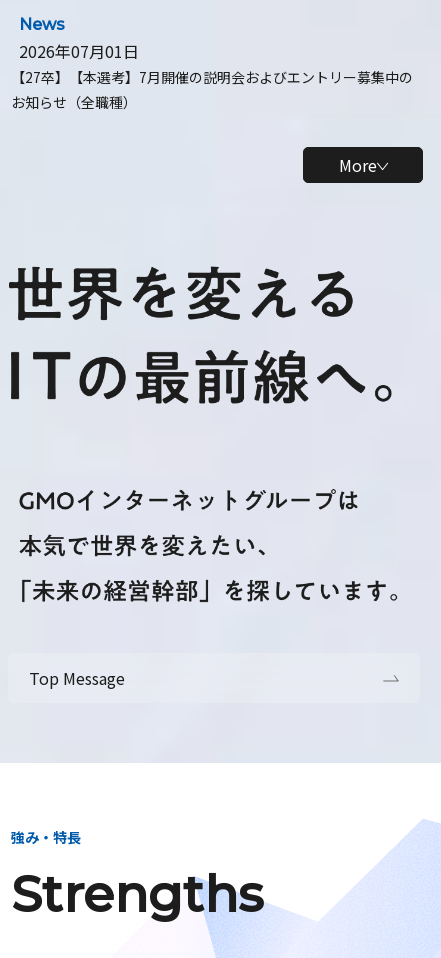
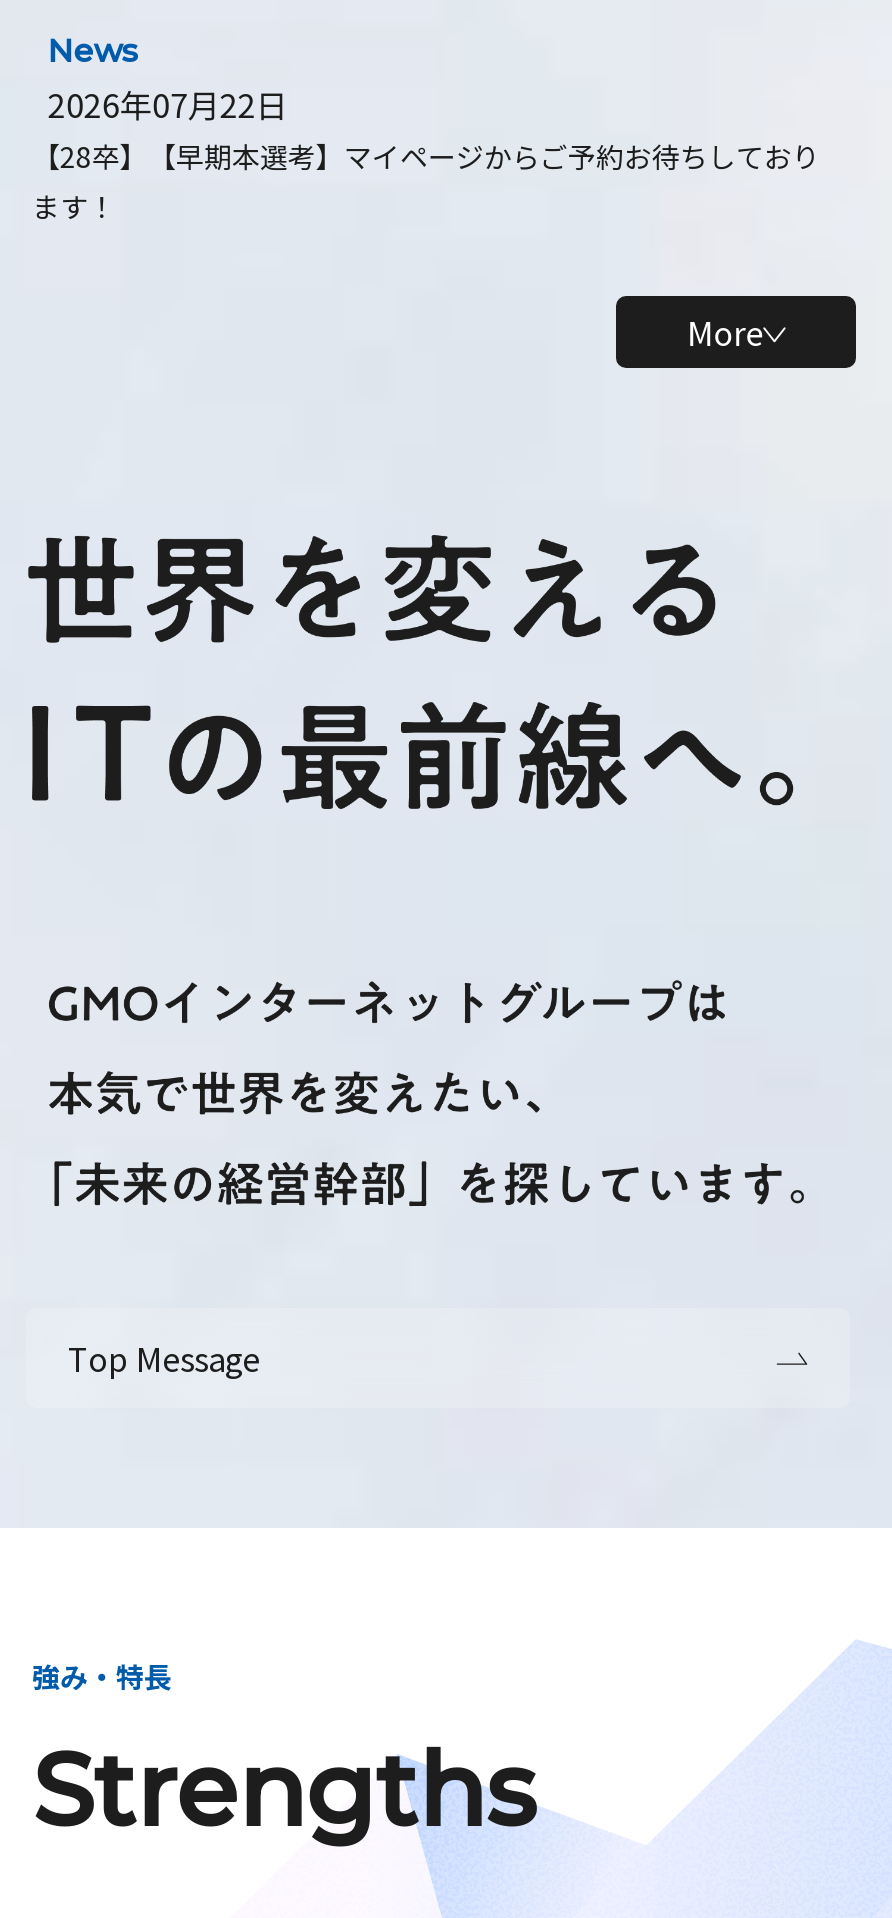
- 2026年07月01日
- 【27卒】【本選考】7月開催の説明会およびエントリー募集中の
- お知らせ（全職種）
+ 2026年07月22日
+ 【28卒】【早期本選考】マイページからご予約お待ちしており
+ ます！
